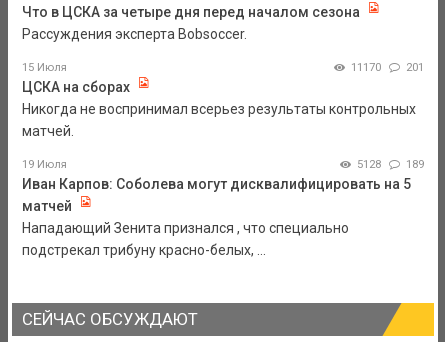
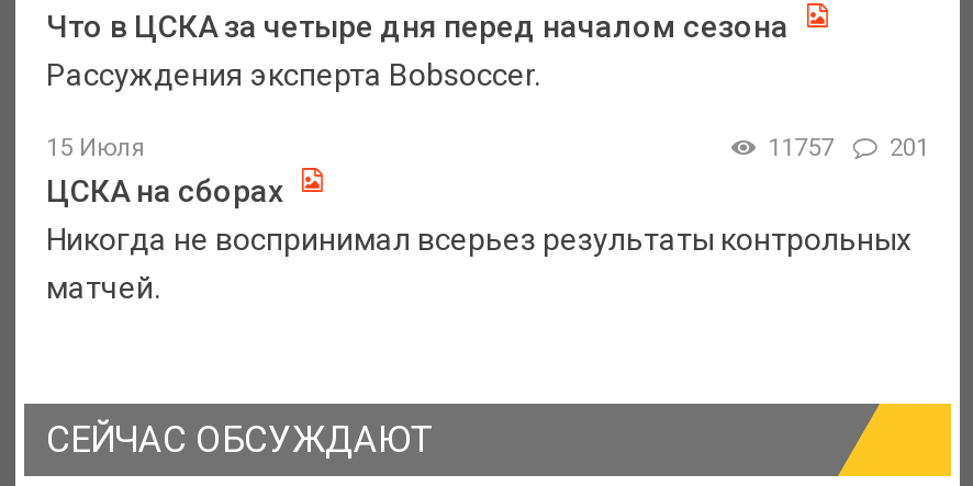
- 11170 201
+ 11757 201

- 19 Июля
- 5128
- 189
- Иван Карпов: Соболева могут дисквалифицировать на 5
- матчей
- Нападающий Зенита признался , что специально
- подстрекал трибуну красно-белых, ...
